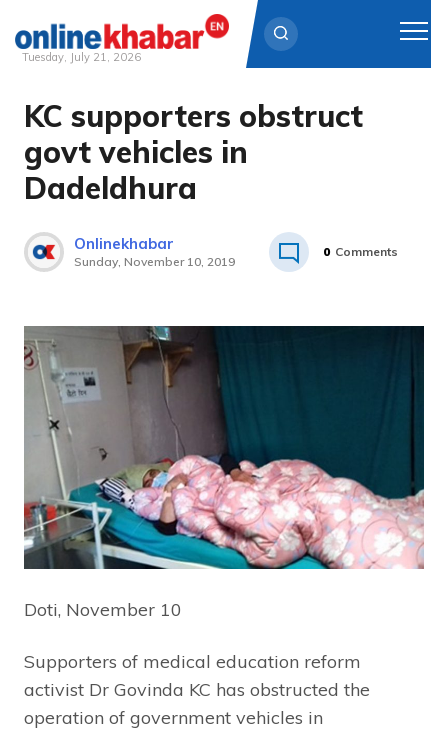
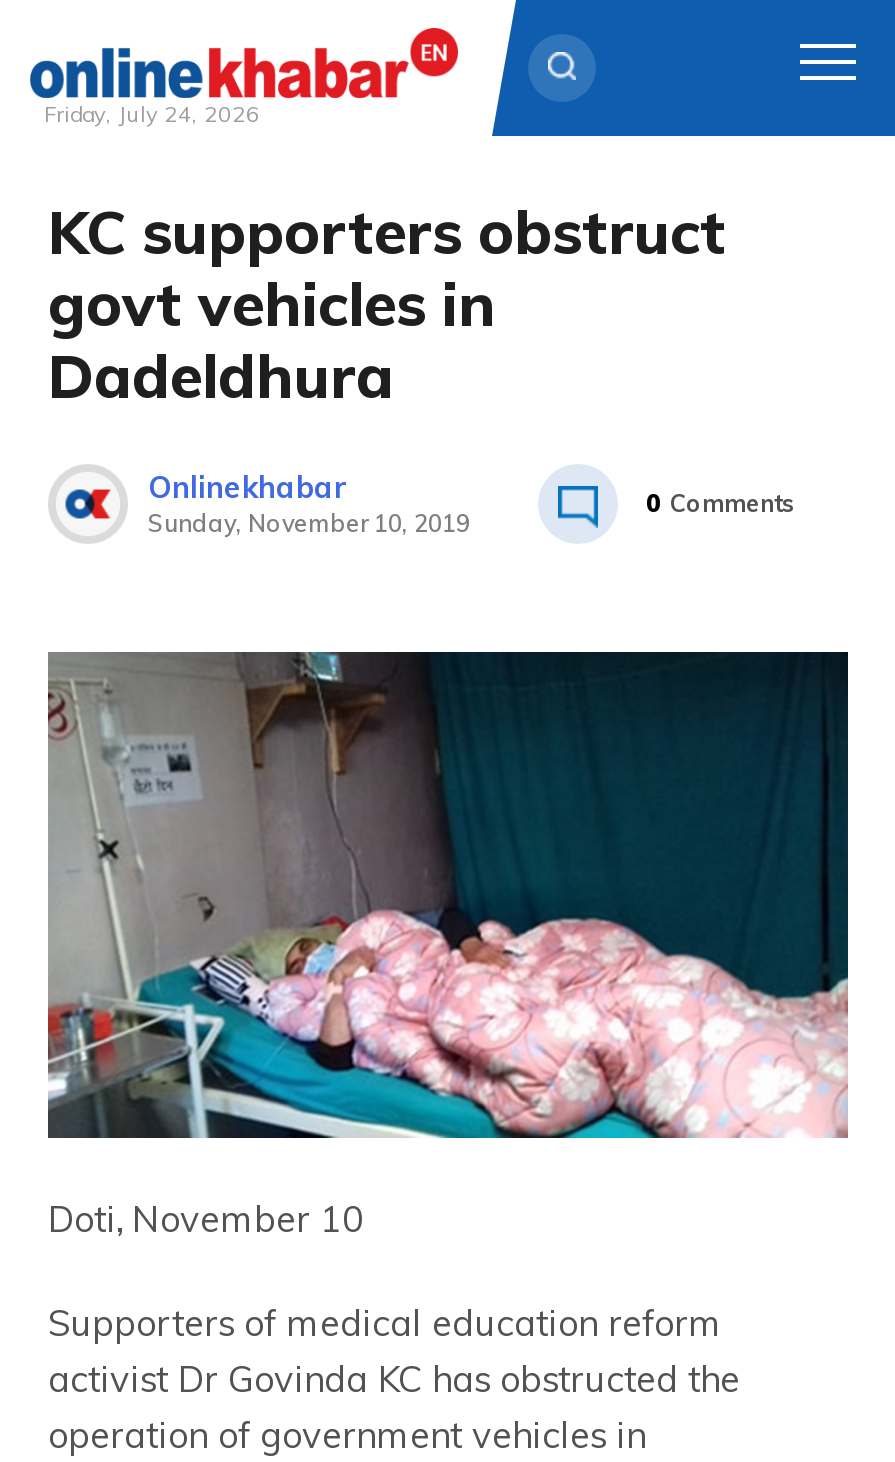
- Tuesday, July 21, 2026
+ Friday, July 24, 2026
